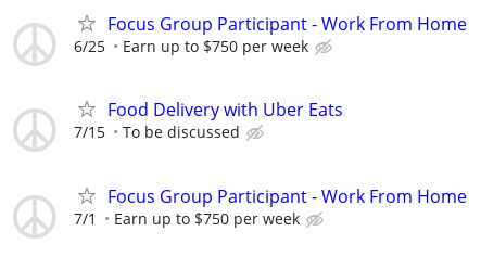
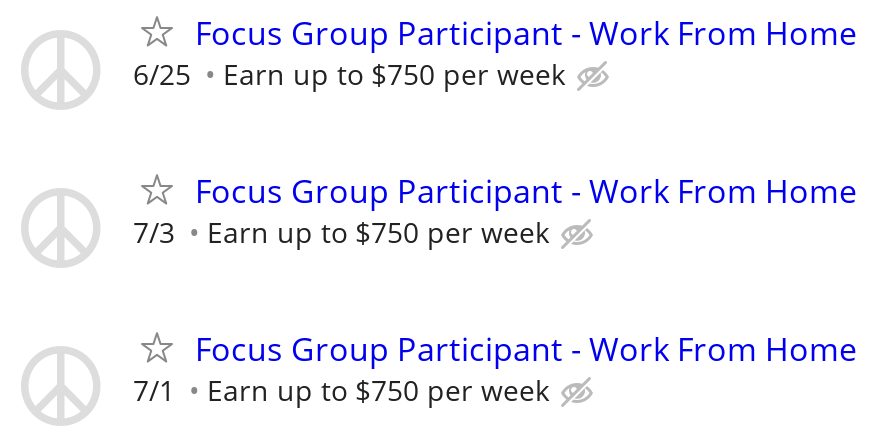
- Food Delivery with Uber Eats
- 7/15
- To be discussed
+ Focus Group Participant - Work From Home
+ 7/3
+ Earn up to $750 per week
